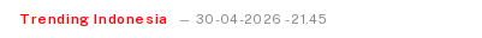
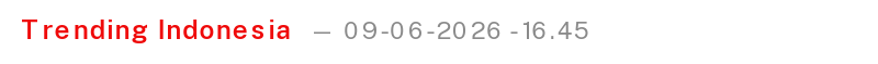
- Trending Indonesia 30-04-2026 - 21.45
+ Trending Indonesia 09-06-2026 - 16.45
